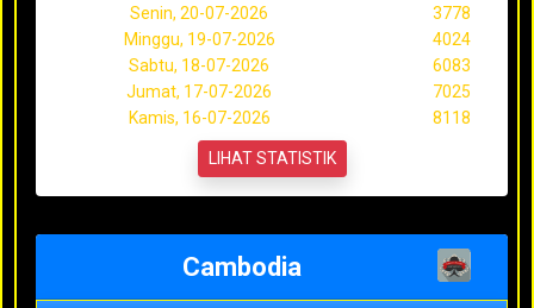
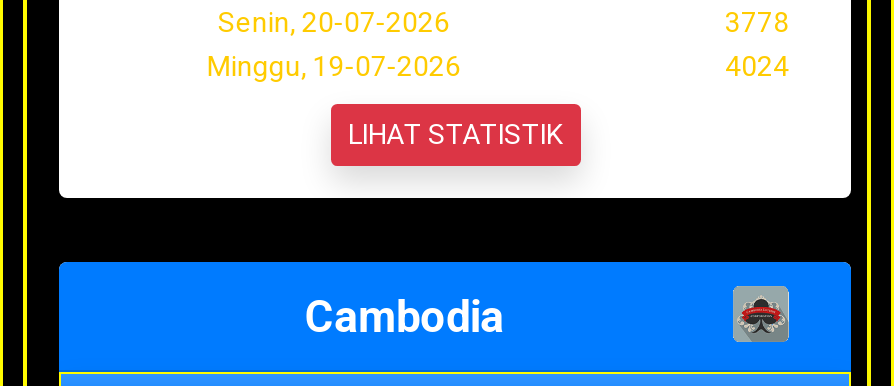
- Sabtu, 18-07-2026
- 6083
- Jumat, 17-07-2026
- 7025
- Kamis, 16-07-2026
- 8118
